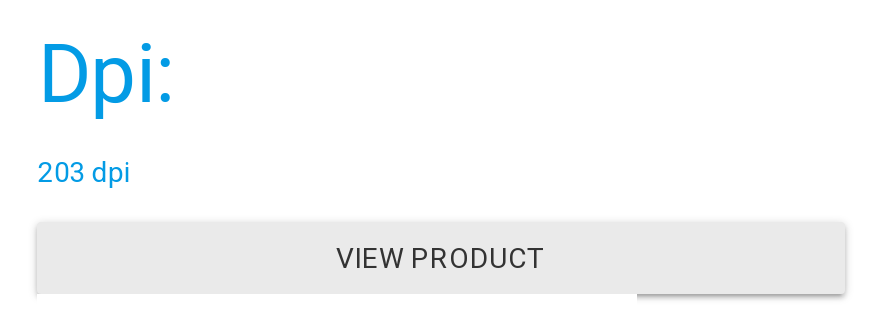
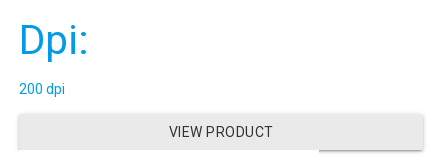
- 203 dpi
+ 200 dpi
